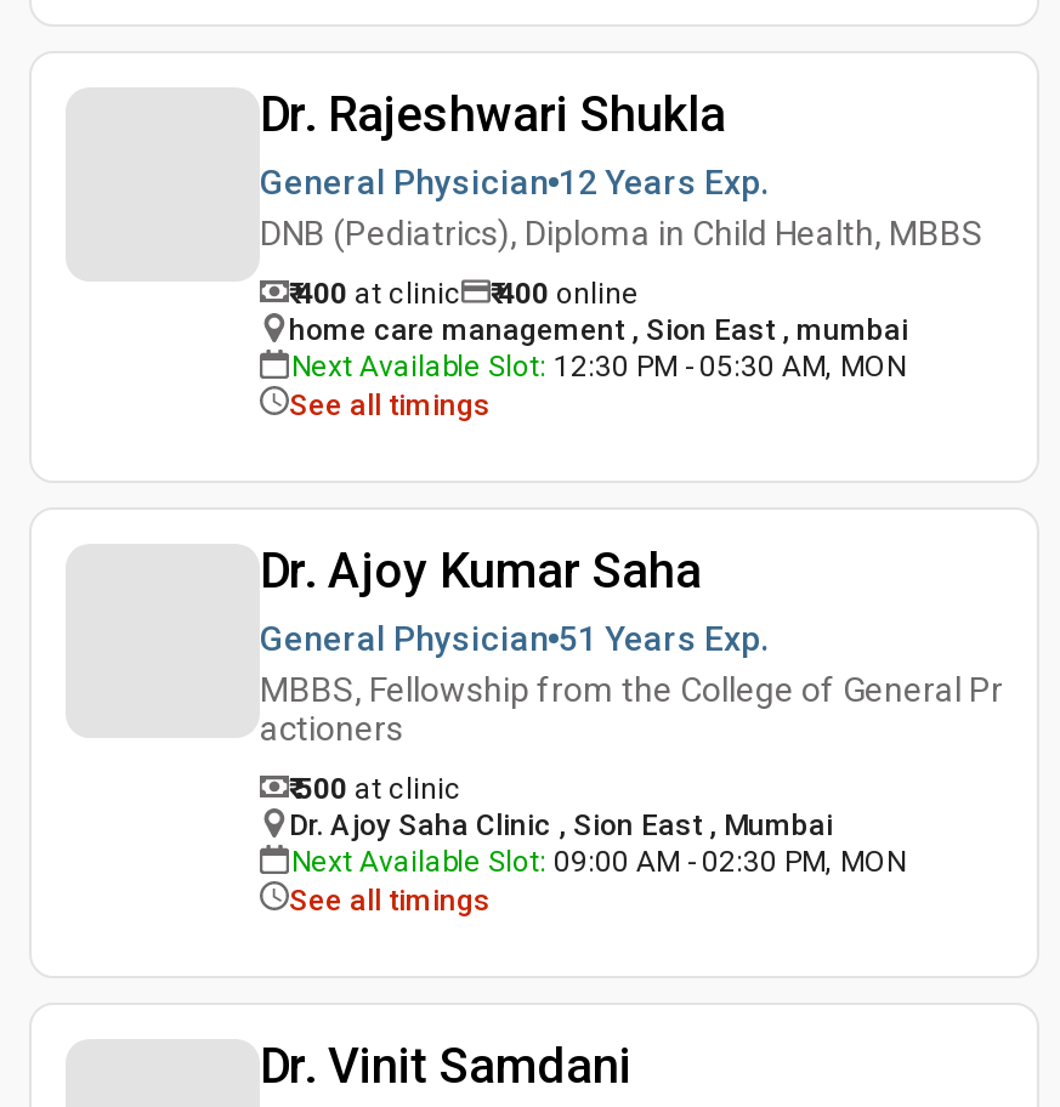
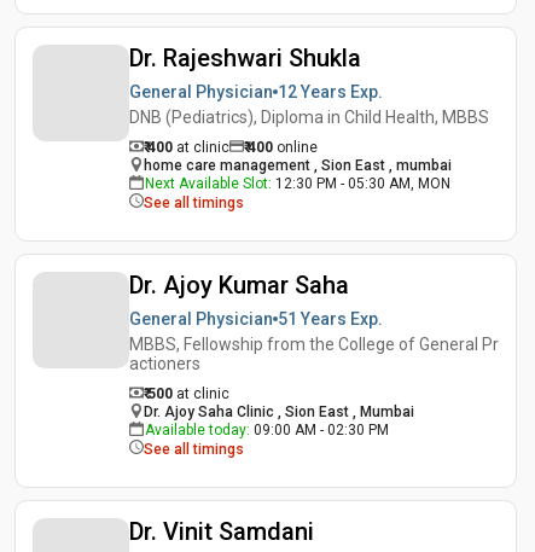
- Next Available Slot: 09:00 AM - 02:30 PM, MON
+ Available today: 09:00 AM - 02:30 PM
